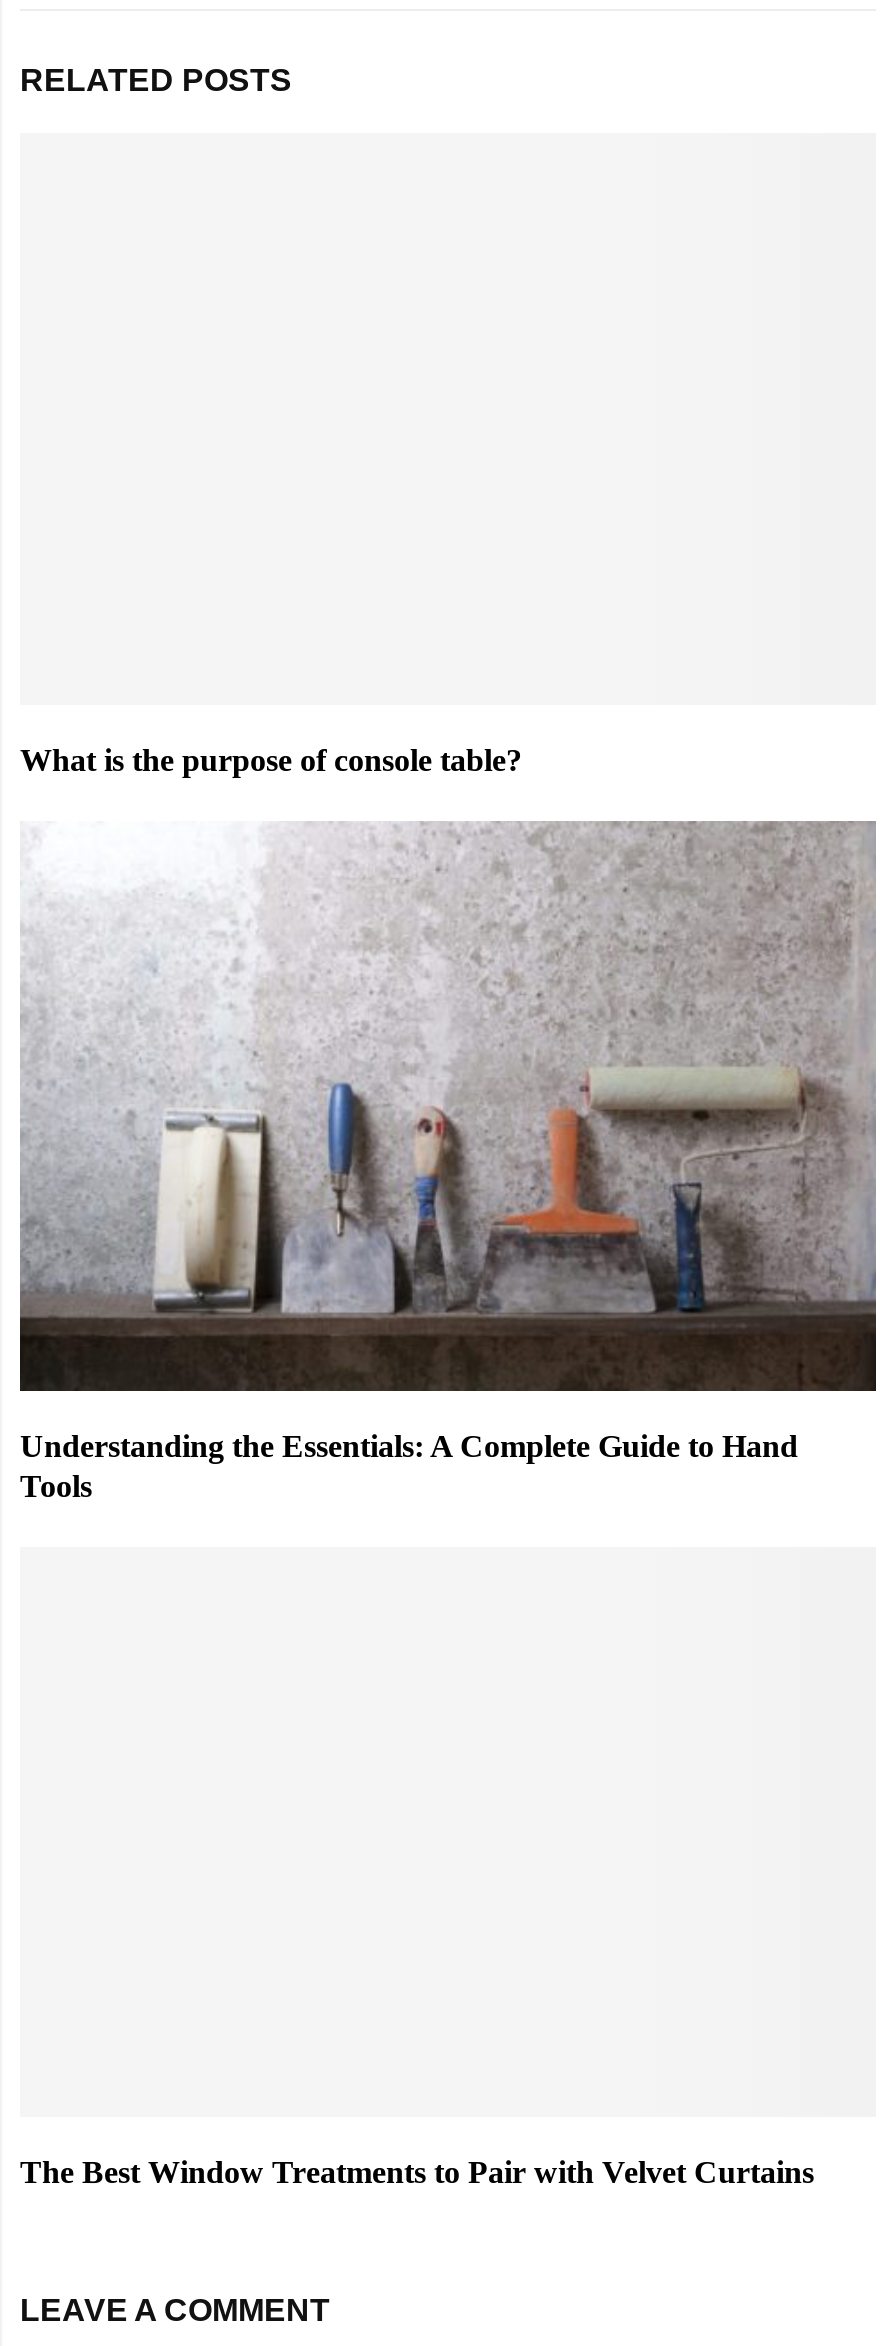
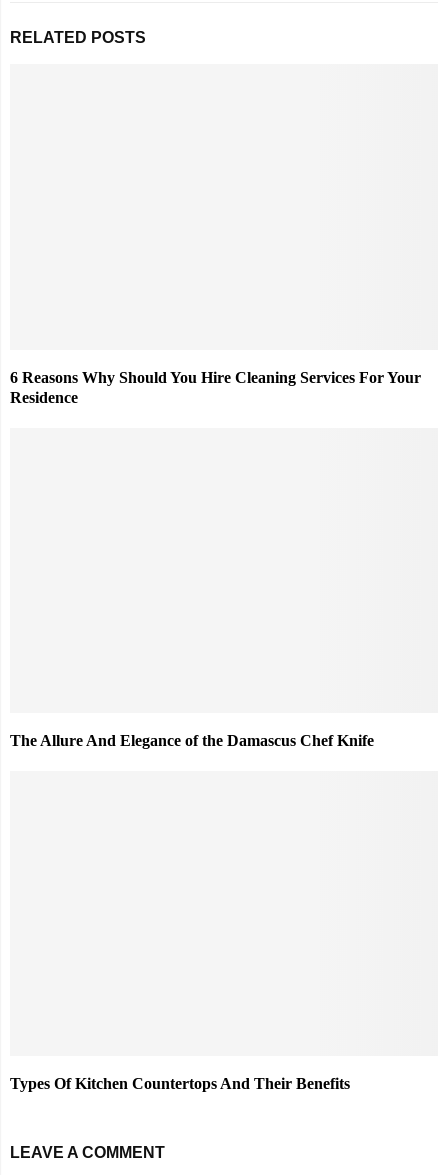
- What is the purpose of console table?
+ 6 Reasons Why Should You Hire Cleaning Services For Your
+ Residence

- [image]

- Understanding the Essentials: A Complete Guide to Hand
- Tools
+ The Allure And Elegance of the Damascus Chef Knife

- The Best Window Treatments to Pair with Velvet Curtains
+ Types Of Kitchen Countertops And Their Benefits
